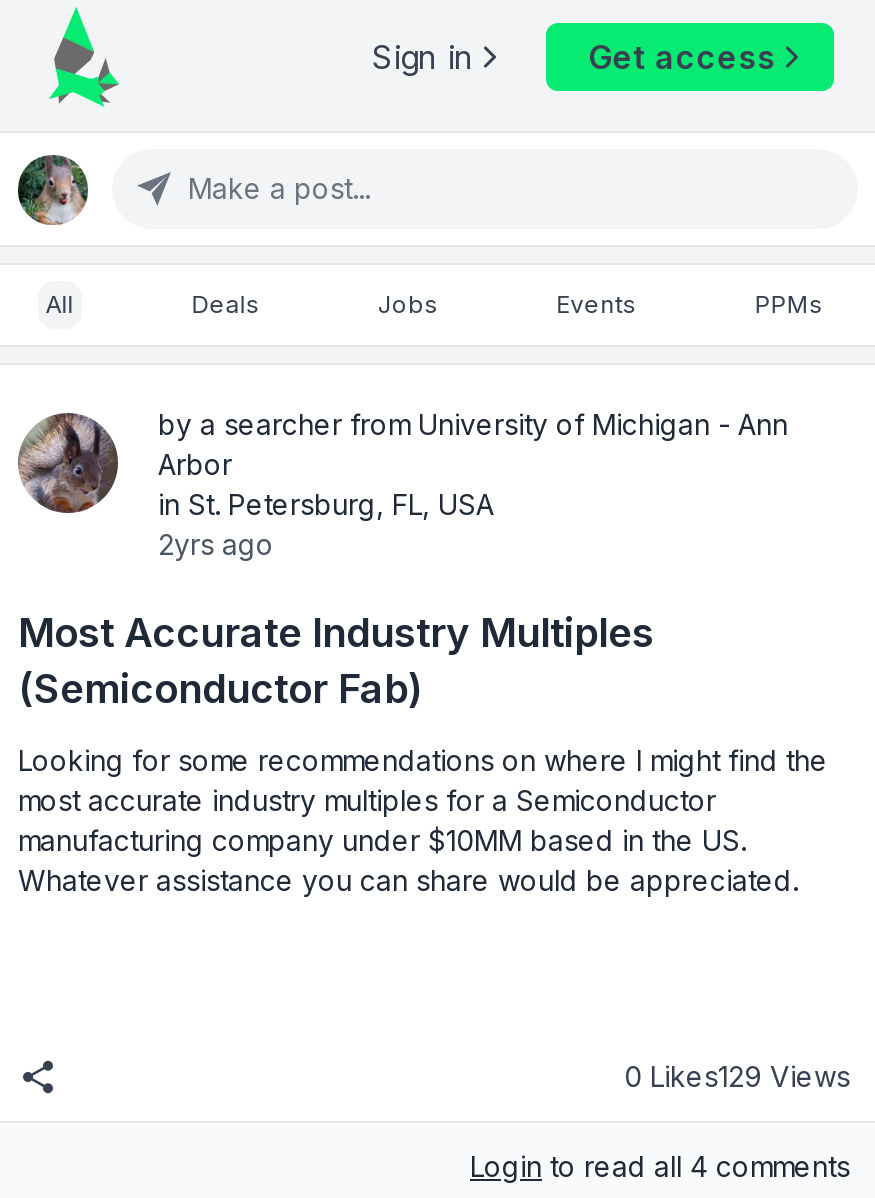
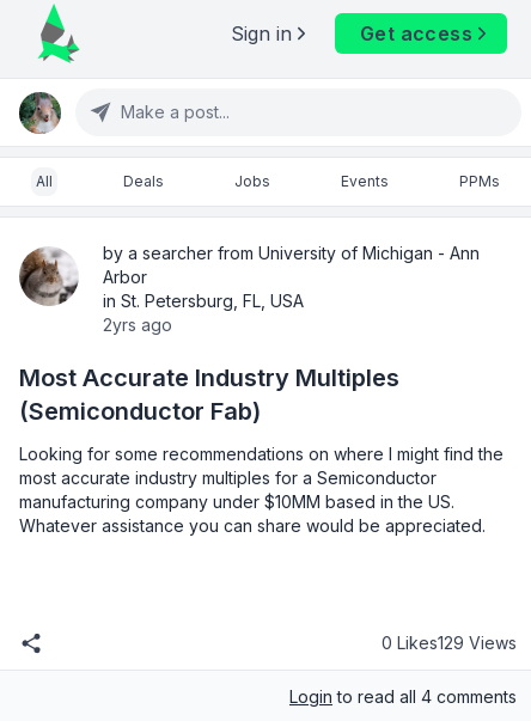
- [image]
+ [image]
